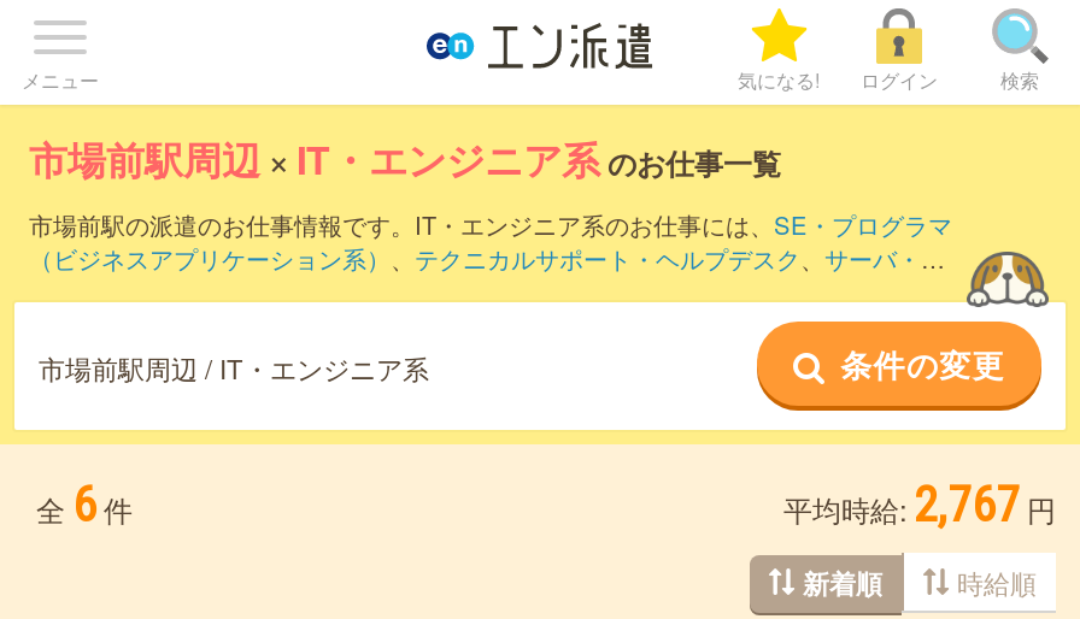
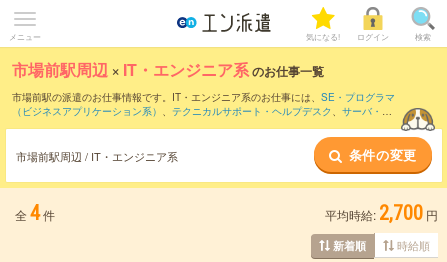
- 全 6 件
+ 全 4 件

- 平均時給: 2,767 円
+ 平均時給: 2,700 円
